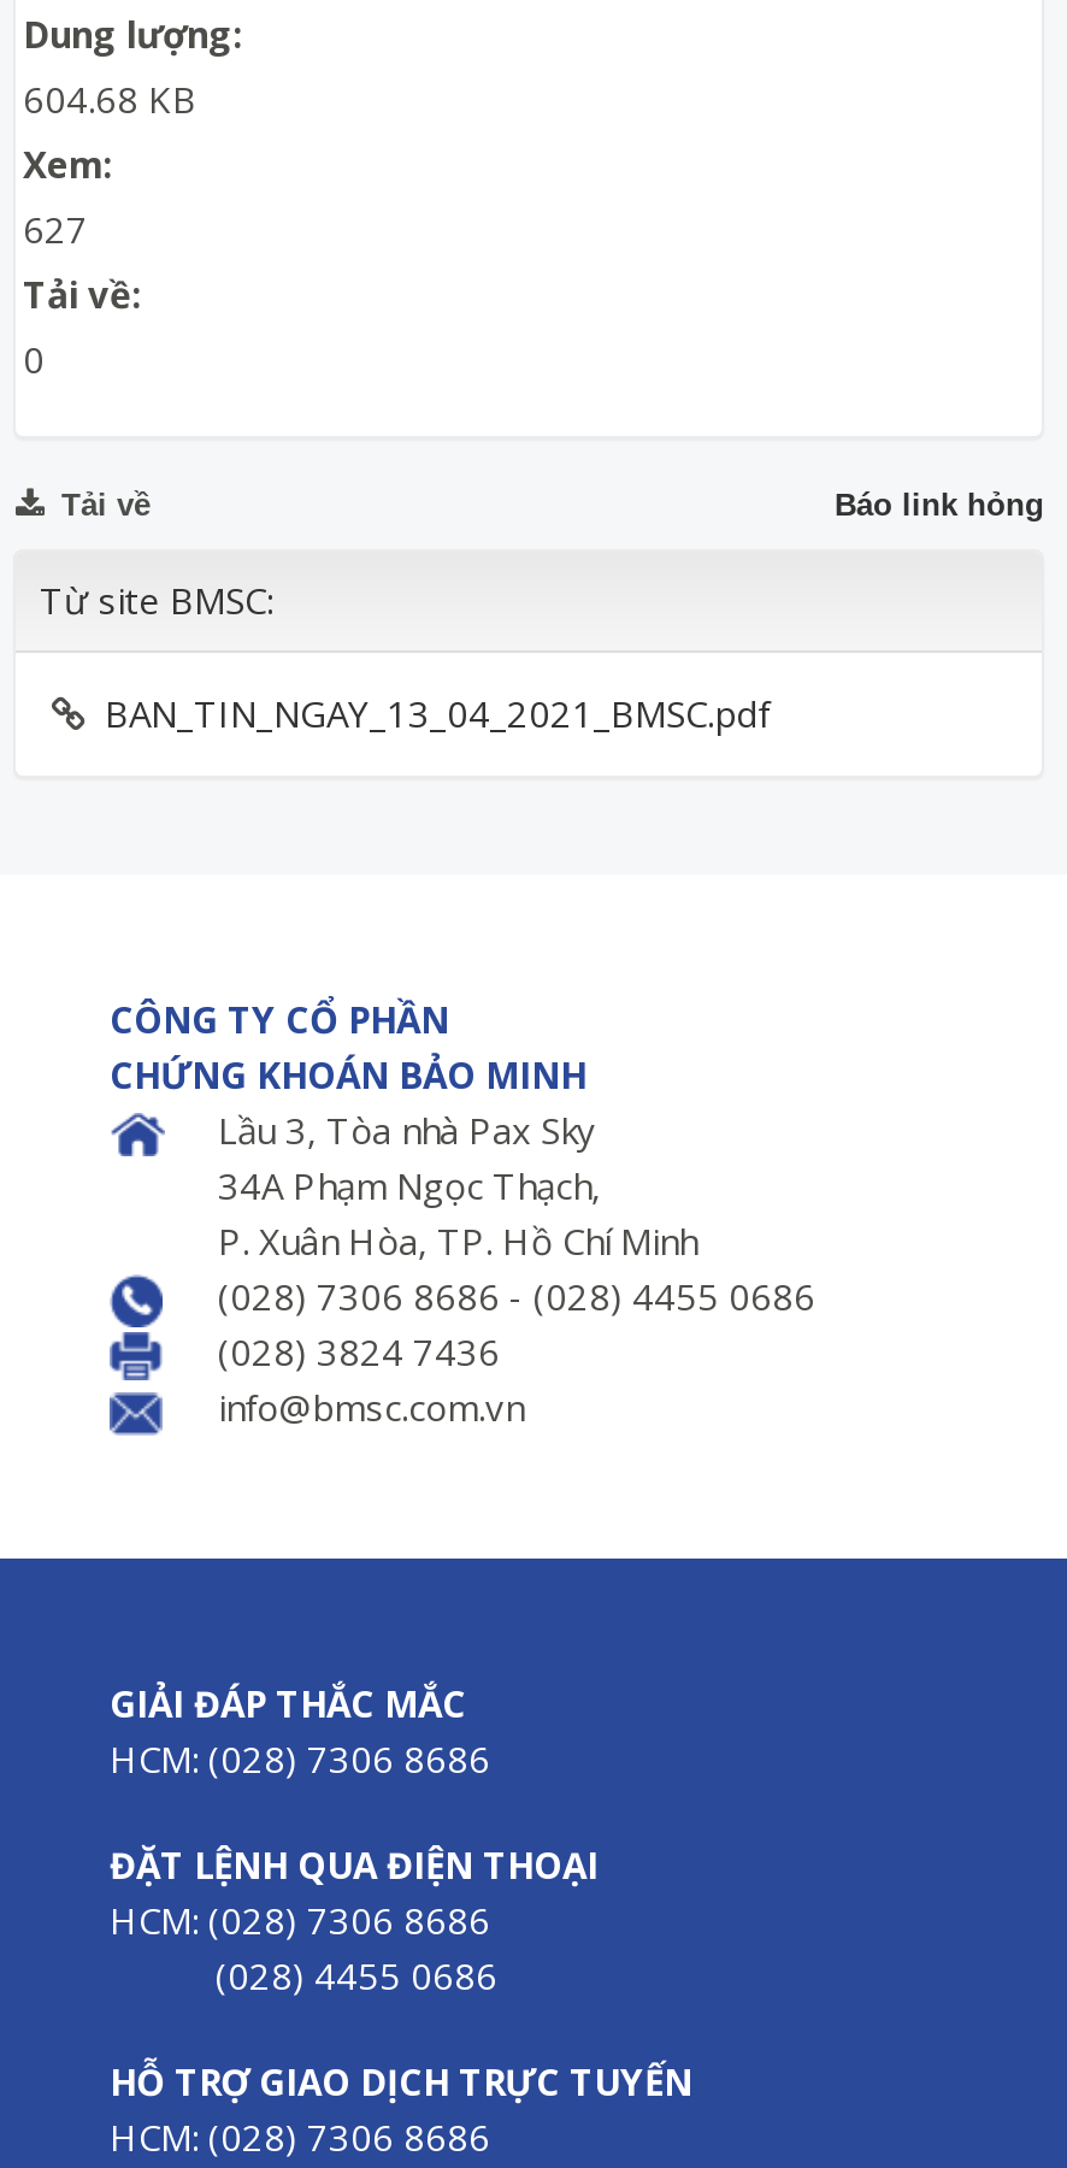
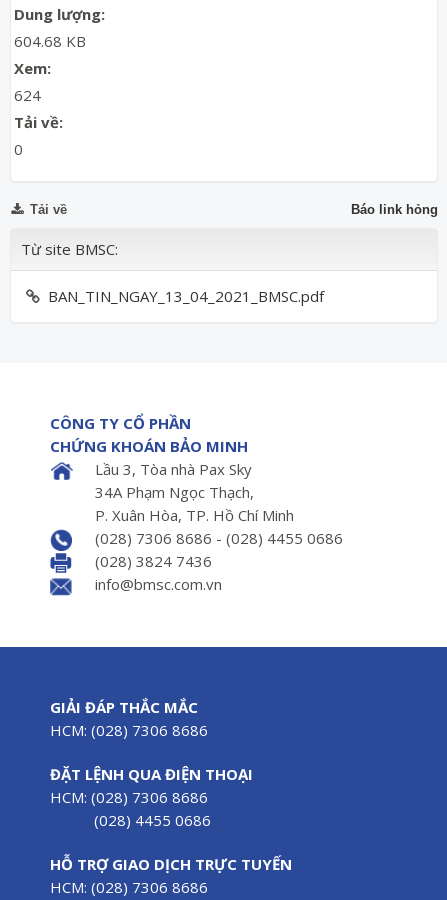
- 627
+ 624
